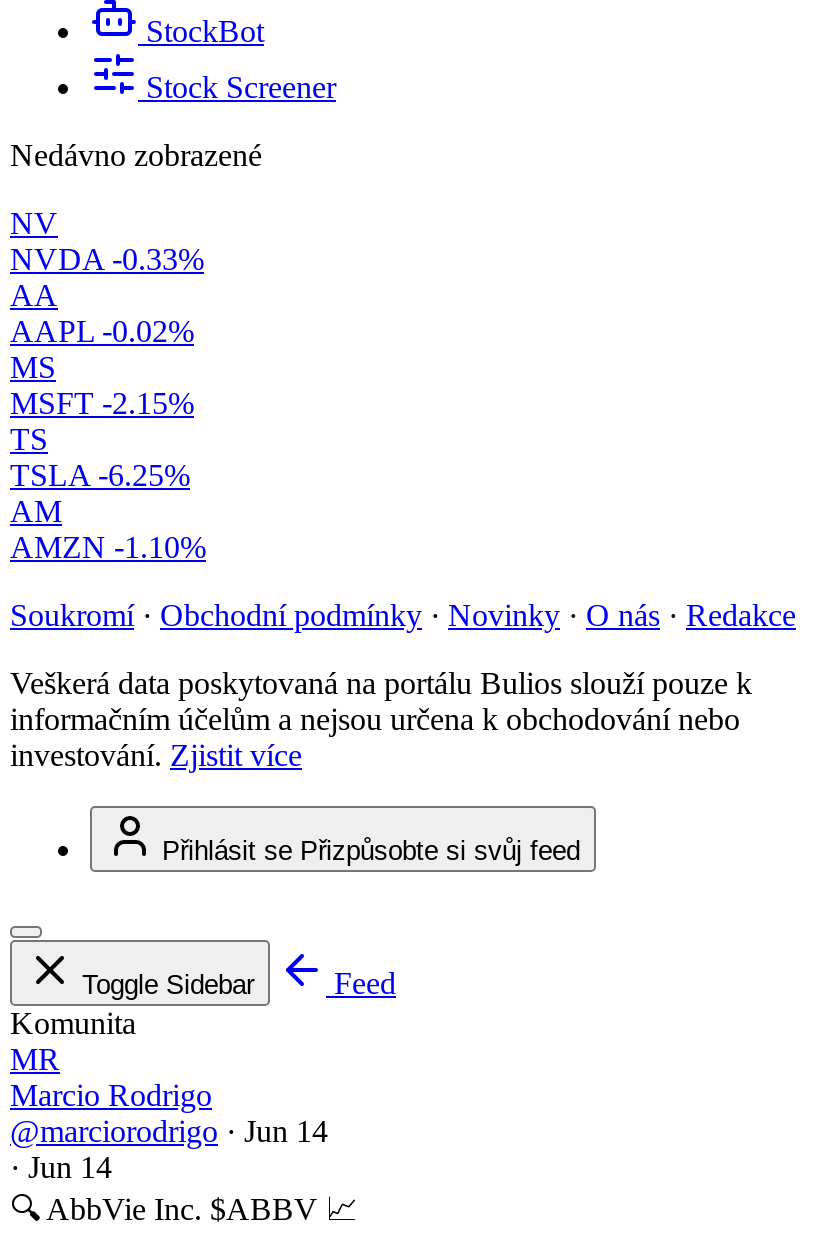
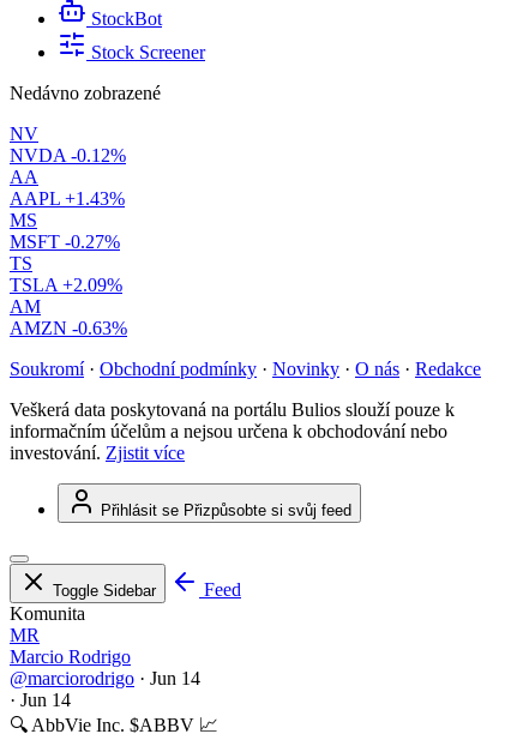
- NVDA -0.33%
+ NVDA -0.12%

- AAPL -0.02%
+ AAPL +1.43%

- MSFT -2.15%
+ MSFT -0.27%

- TSLA -6.25%
+ TSLA +2.09%

- AMZN -1.10%
+ AMZN -0.63%
